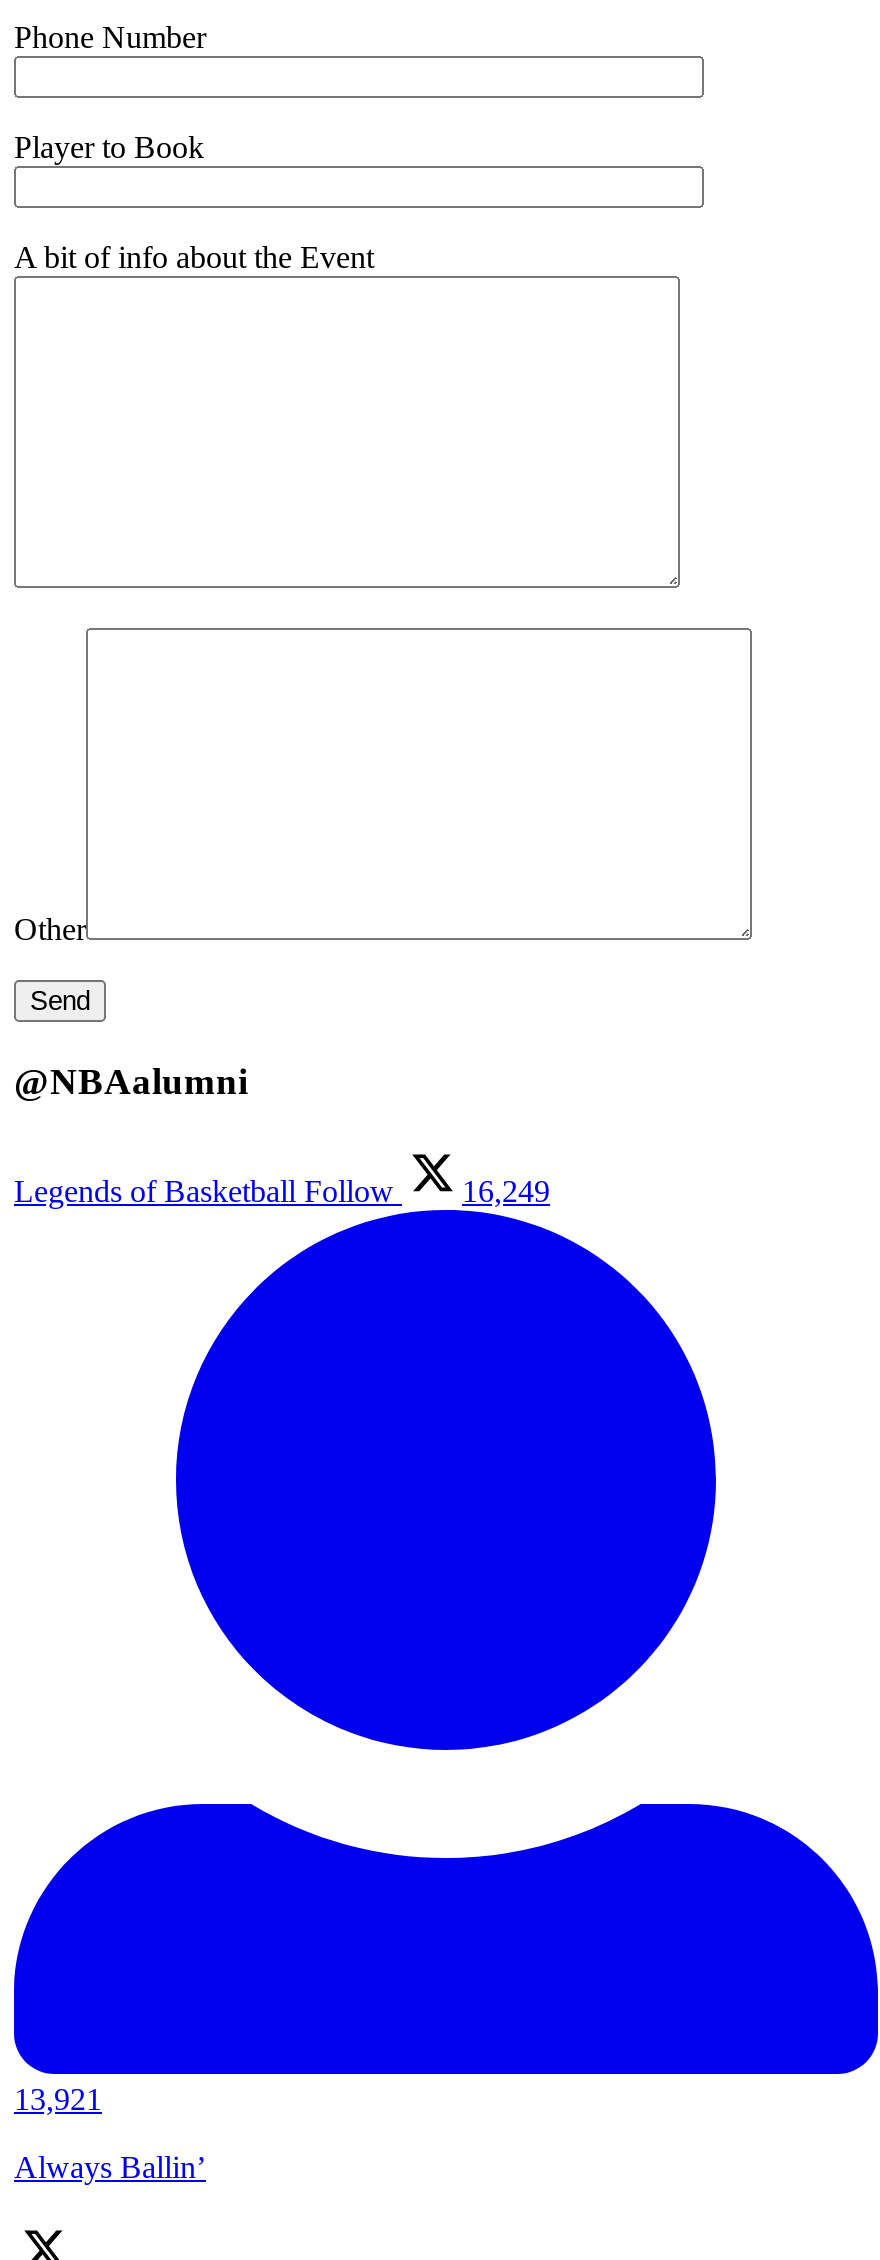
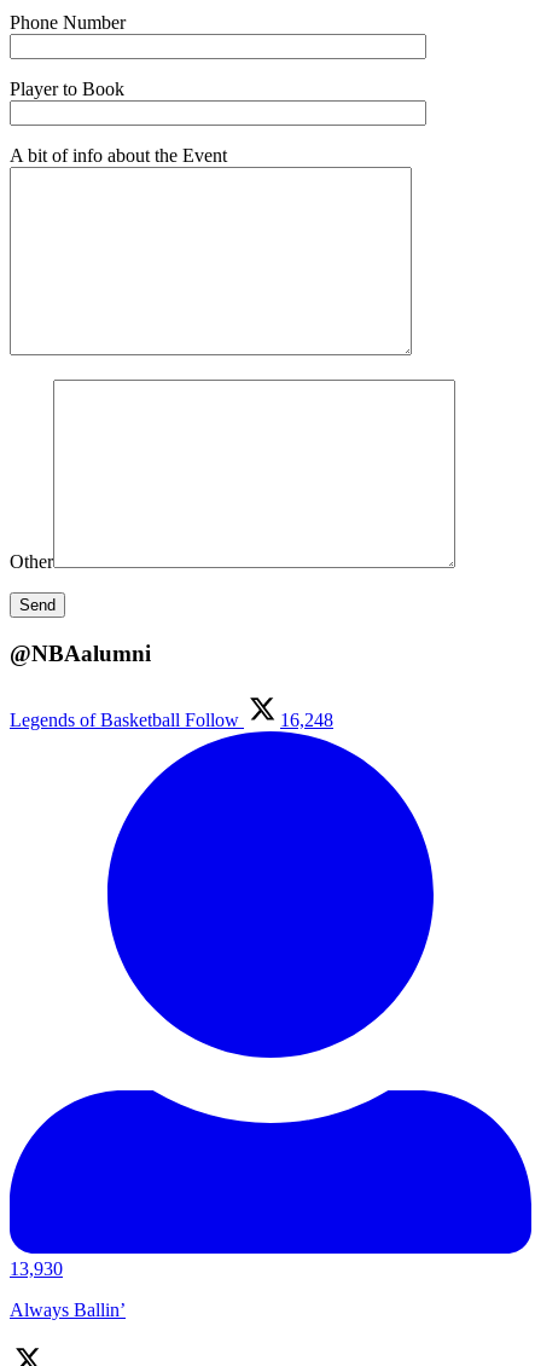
- Legends of Basketball Follow 16,249
+ Legends of Basketball Follow 16,248

- 13,921
+ 13,930
